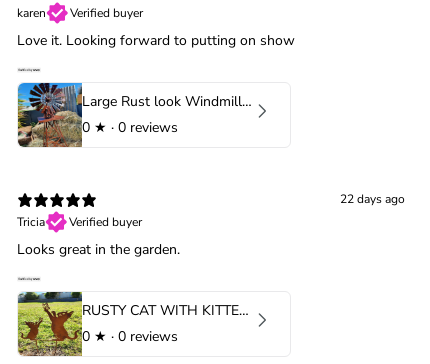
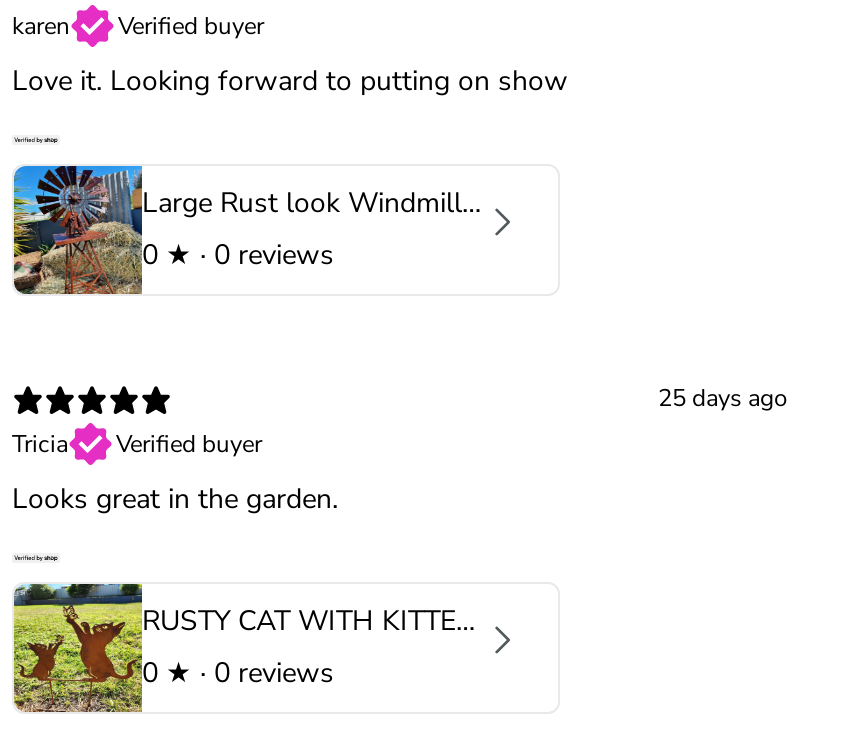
- 22 days ago
+ 25 days ago
